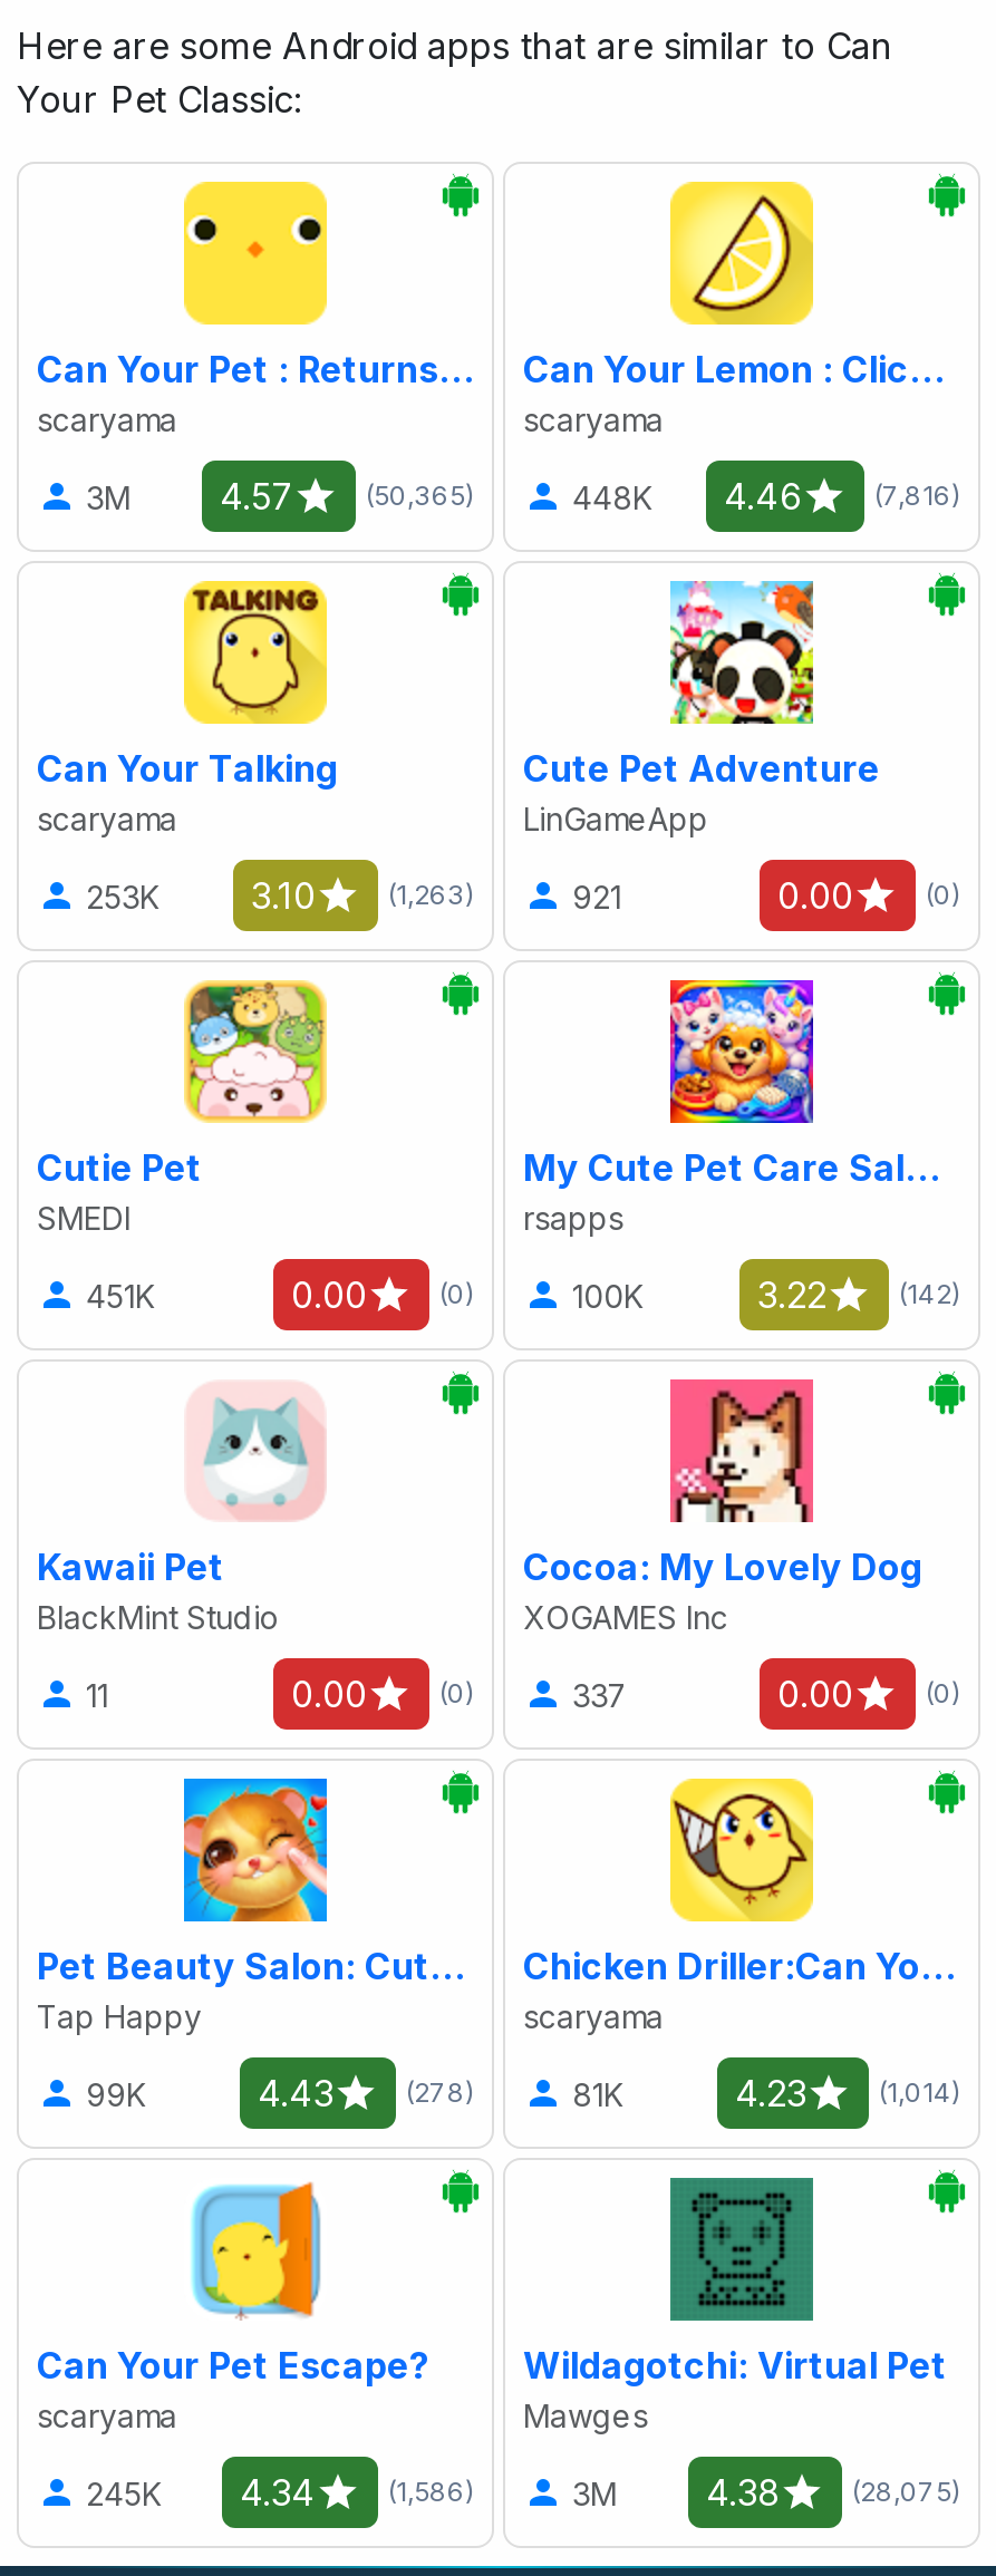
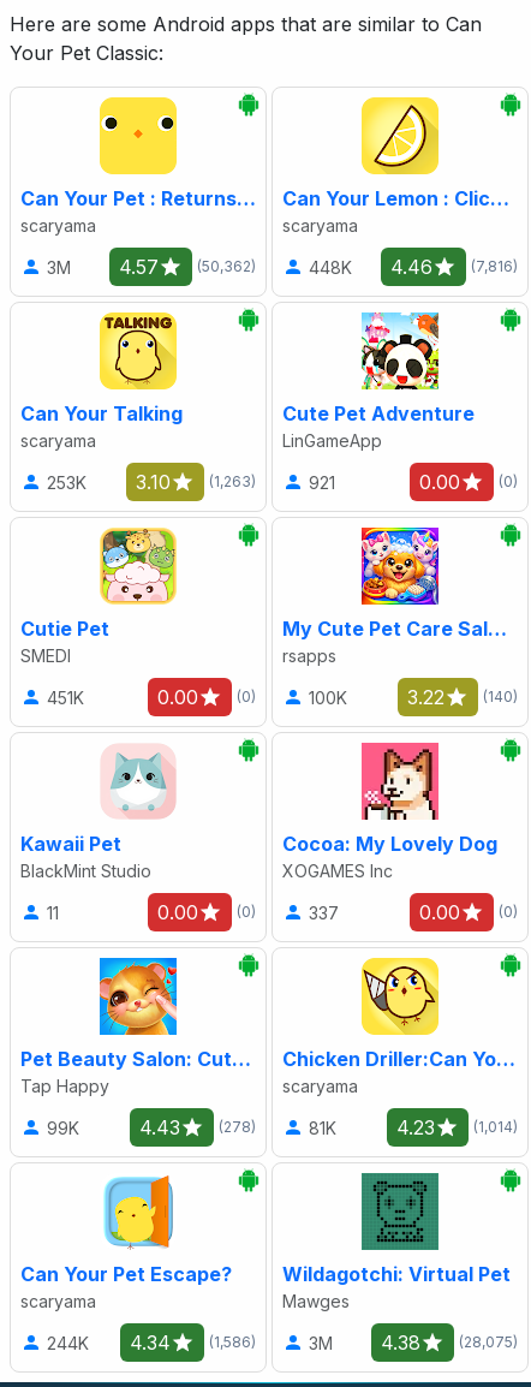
- (50,365)
+ (50,362)

- (142)
+ (140)

- 245K
+ 244K
